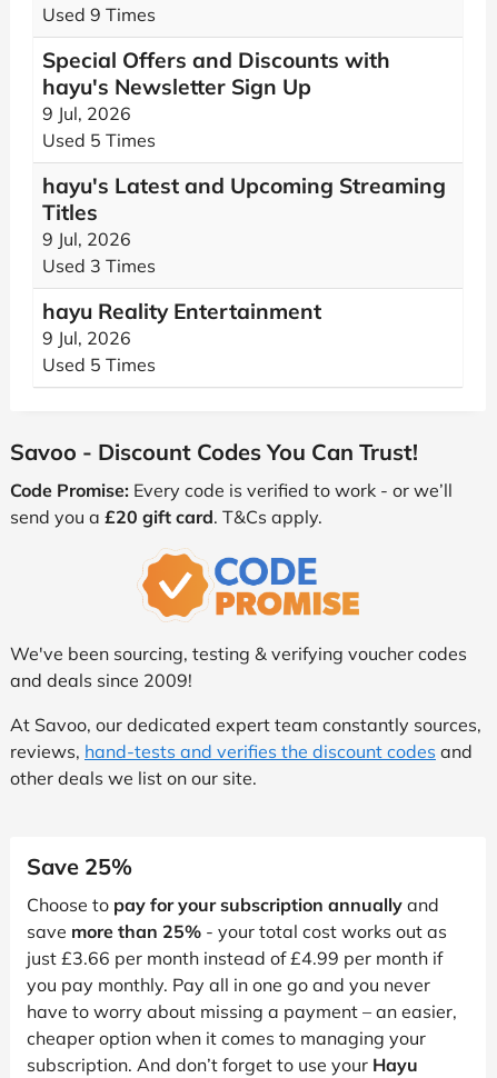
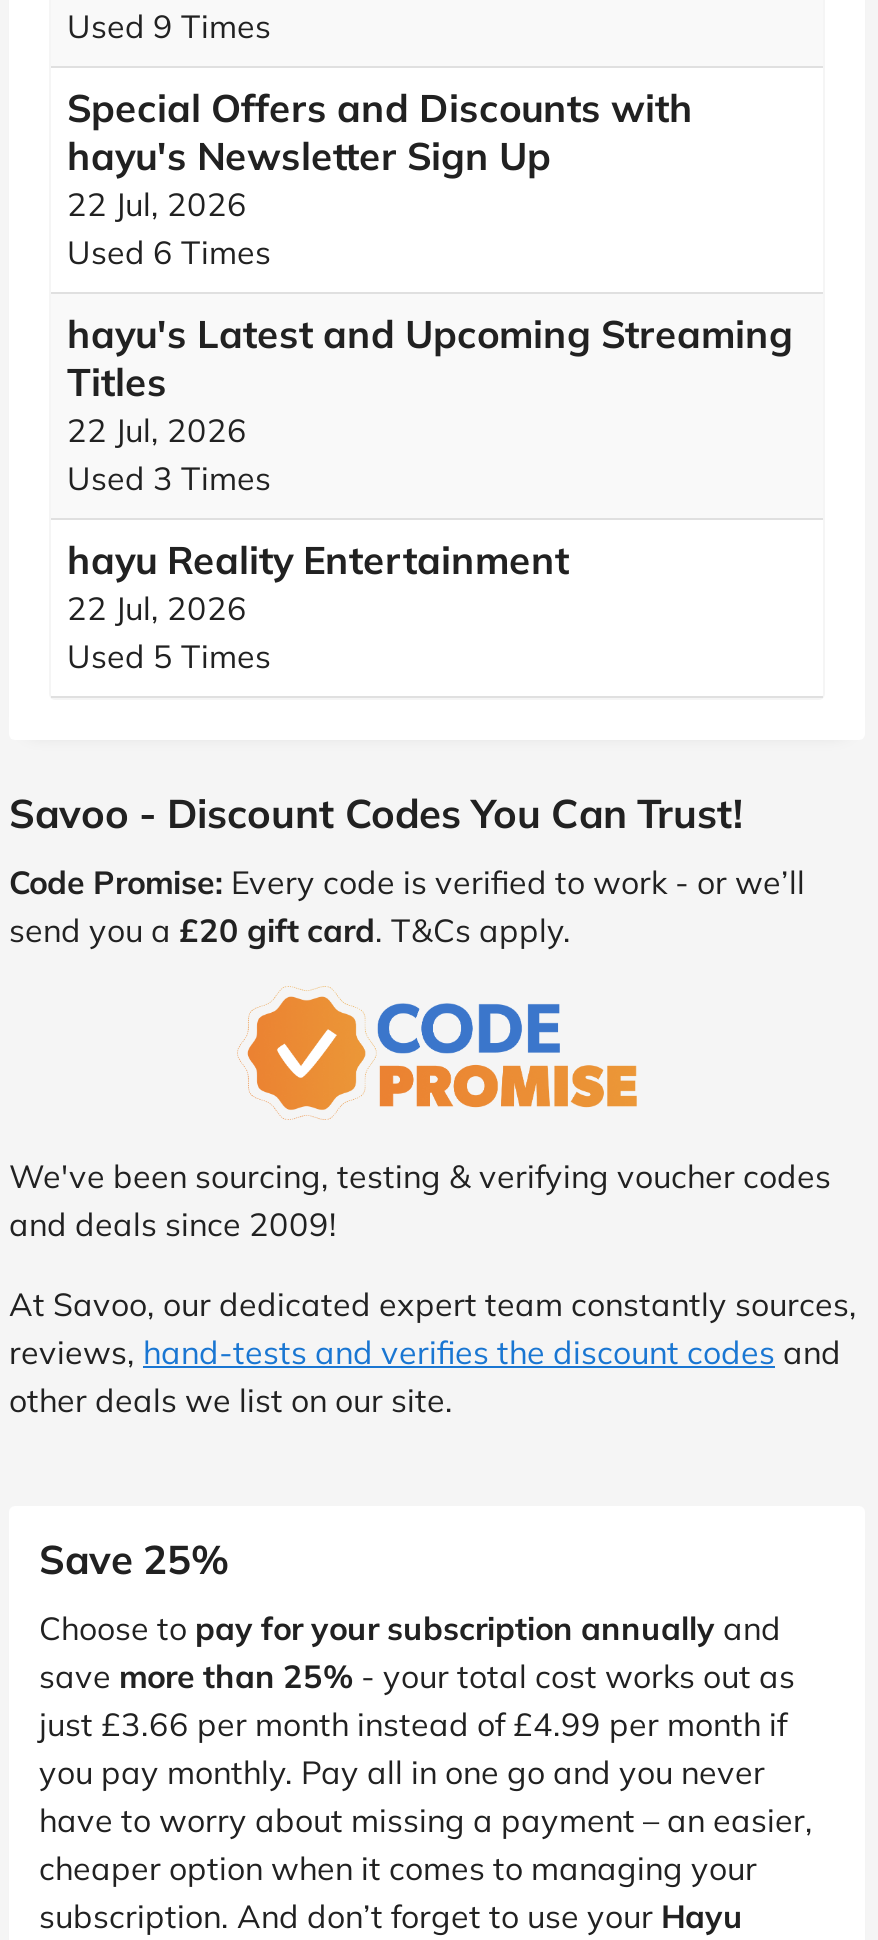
- 9 Jul, 2026
+ 22 Jul, 2026

- Used 5 Times
+ Used 6 Times

- 9 Jul, 2026
+ 22 Jul, 2026

- 9 Jul, 2026
+ 22 Jul, 2026
